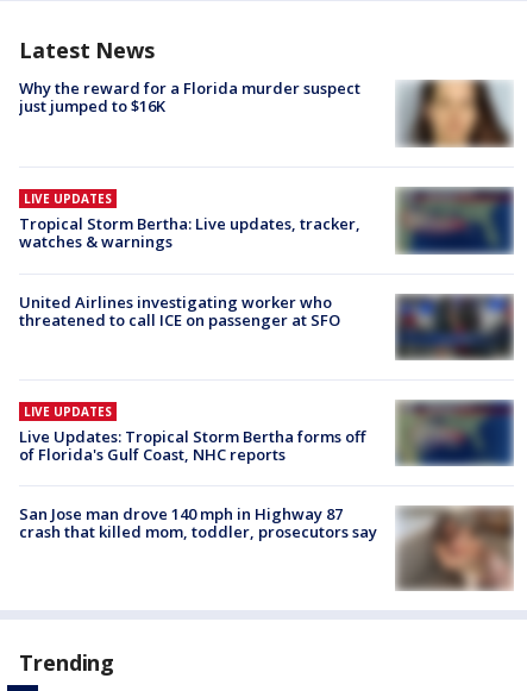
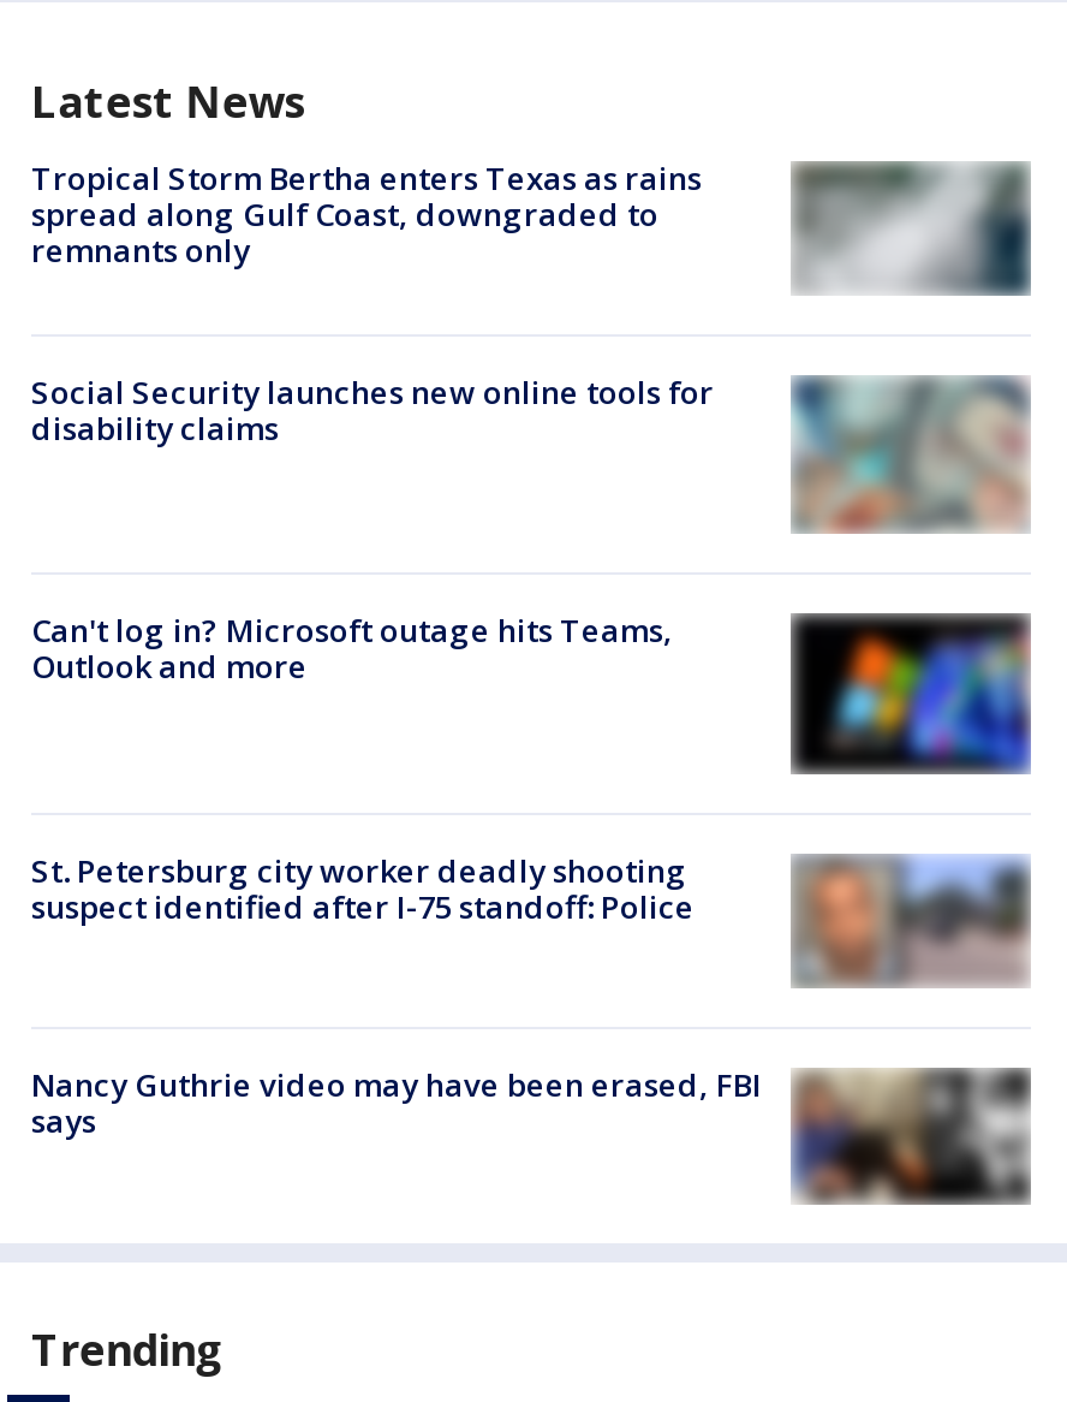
- [image]
- Why the reward for a Florida murder suspect
- just jumped to $16K
+ [image]
+ Tropical Storm Bertha enters Texas as rains
+ spread along Gulf Coast, downgraded to
+ remnants only

- [image]
- LIVE UPDATES
- Tropical Storm Bertha: Live updates, tracker,
- watches & warnings
+ [image]
+ Social Security launches new online tools for
+ disability claims

- United Airlines investigating worker who
- threatened to call ICE on passenger at SFO
+ Can't log in? Microsoft outage hits Teams,
+ Outlook and more

- [image]
+ [image]

- [image]
- LIVE UPDATES
- Live Updates: Tropical Storm Bertha forms off
- of Florida's Gulf Coast, NHC reports
+ [image]
+ St. Petersburg city worker deadly shooting
+ suspect identified after I-75 standoff: Police

- [image]
- San Jose man drove 140 mph in Highway 87
- crash that killed mom, toddler, prosecutors say
+ [image]
+ Nancy Guthrie video may have been erased, FBI
+ says
